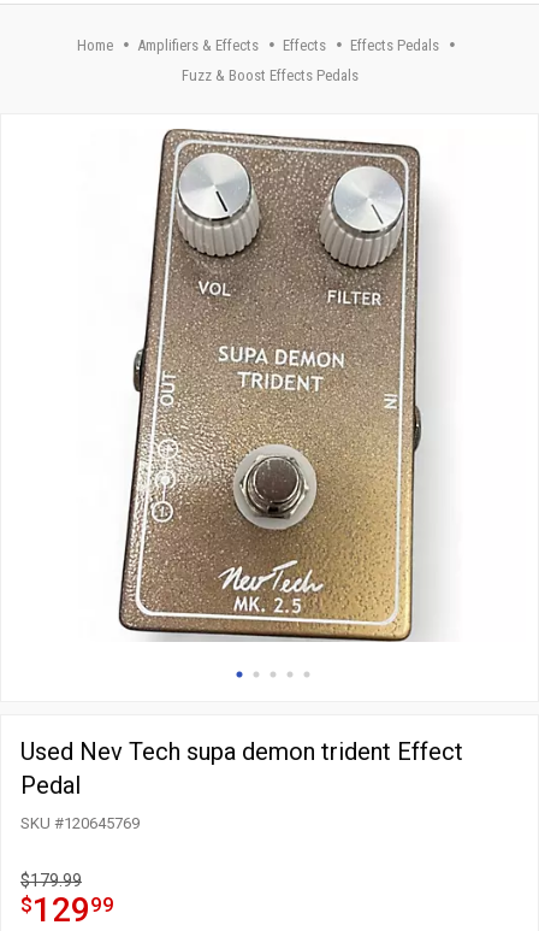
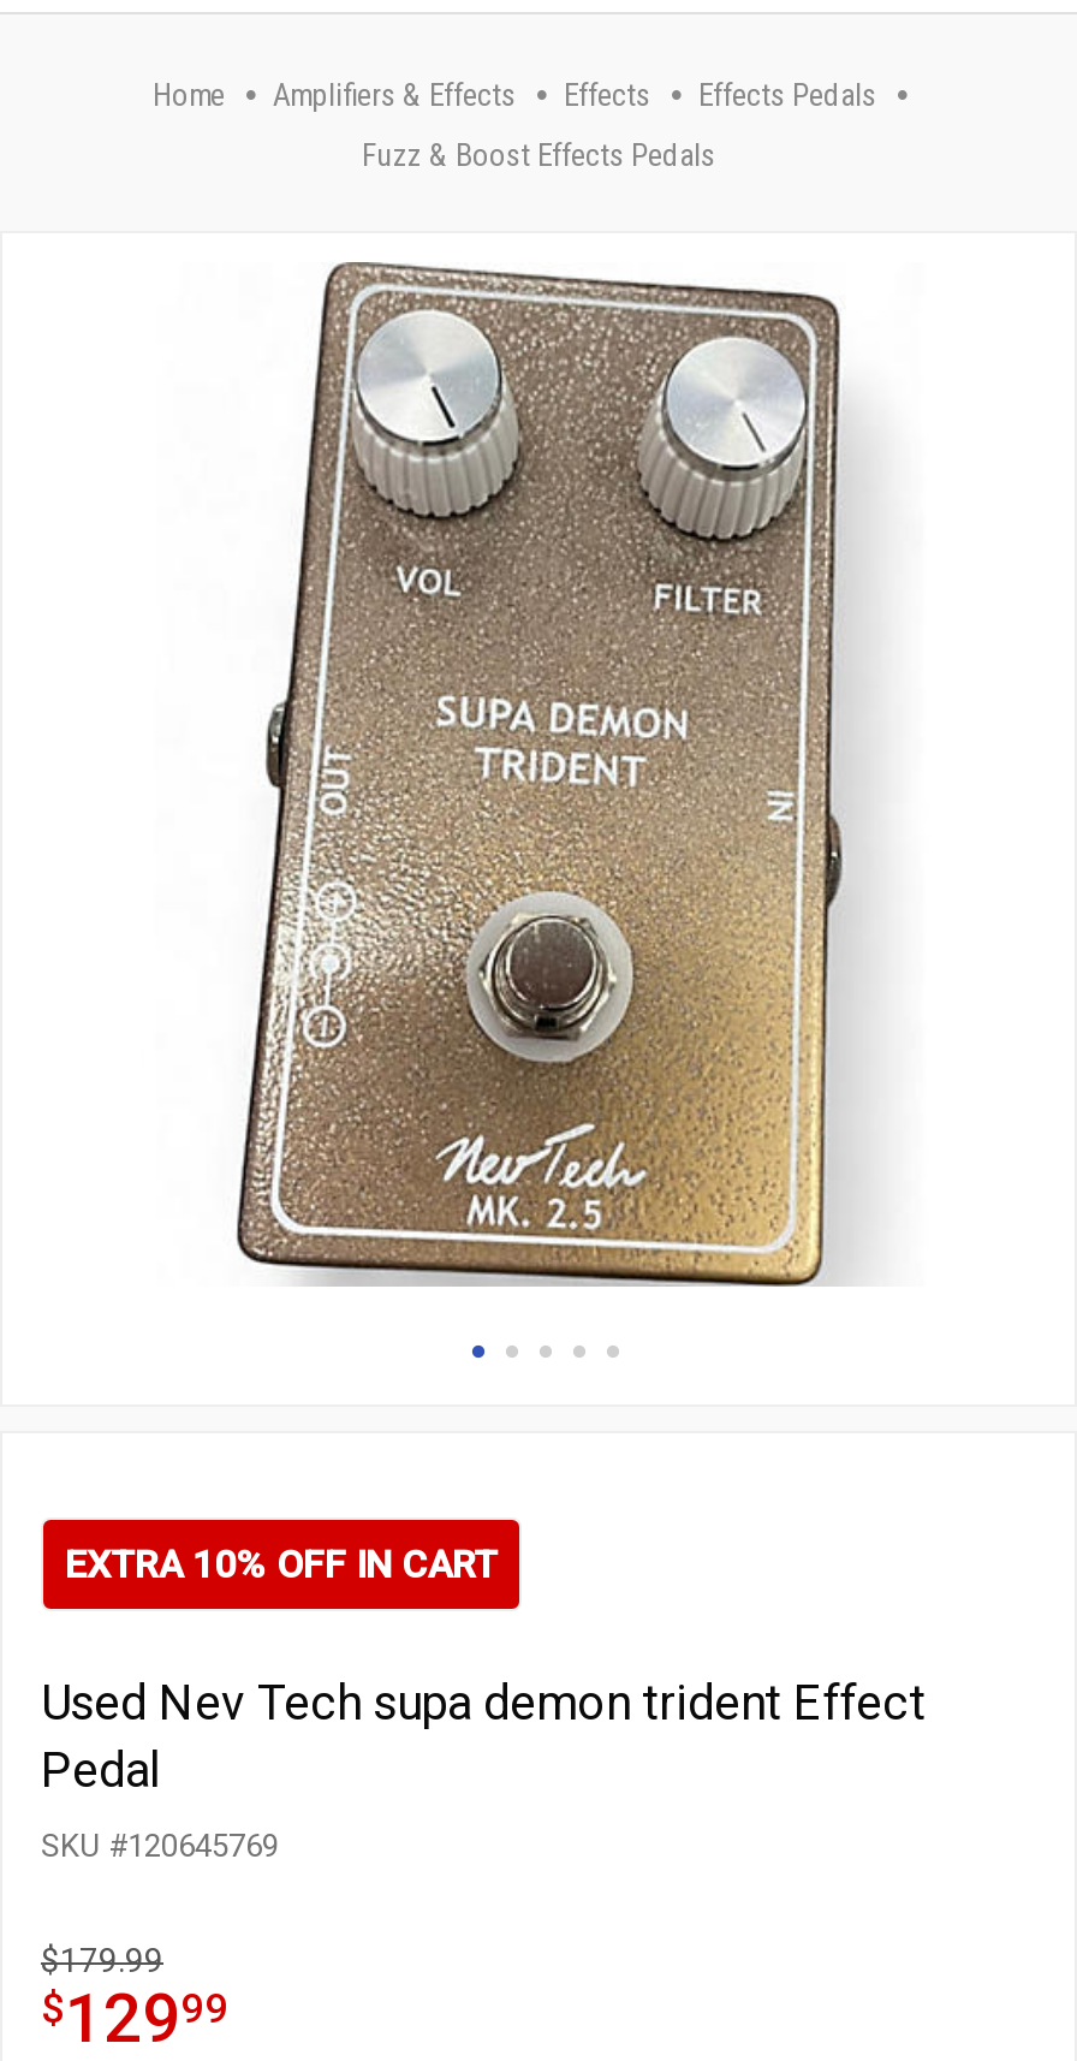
+ EXTRA 10% OFF IN CART
